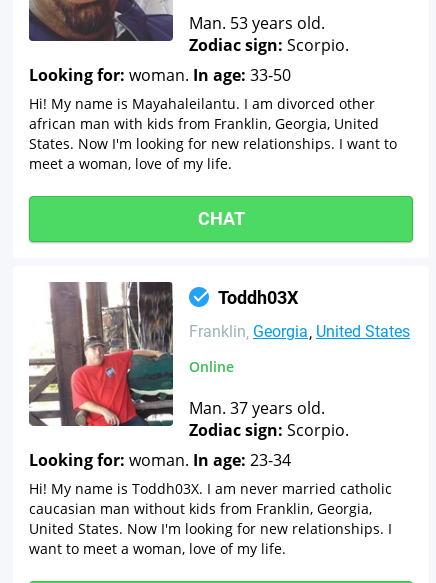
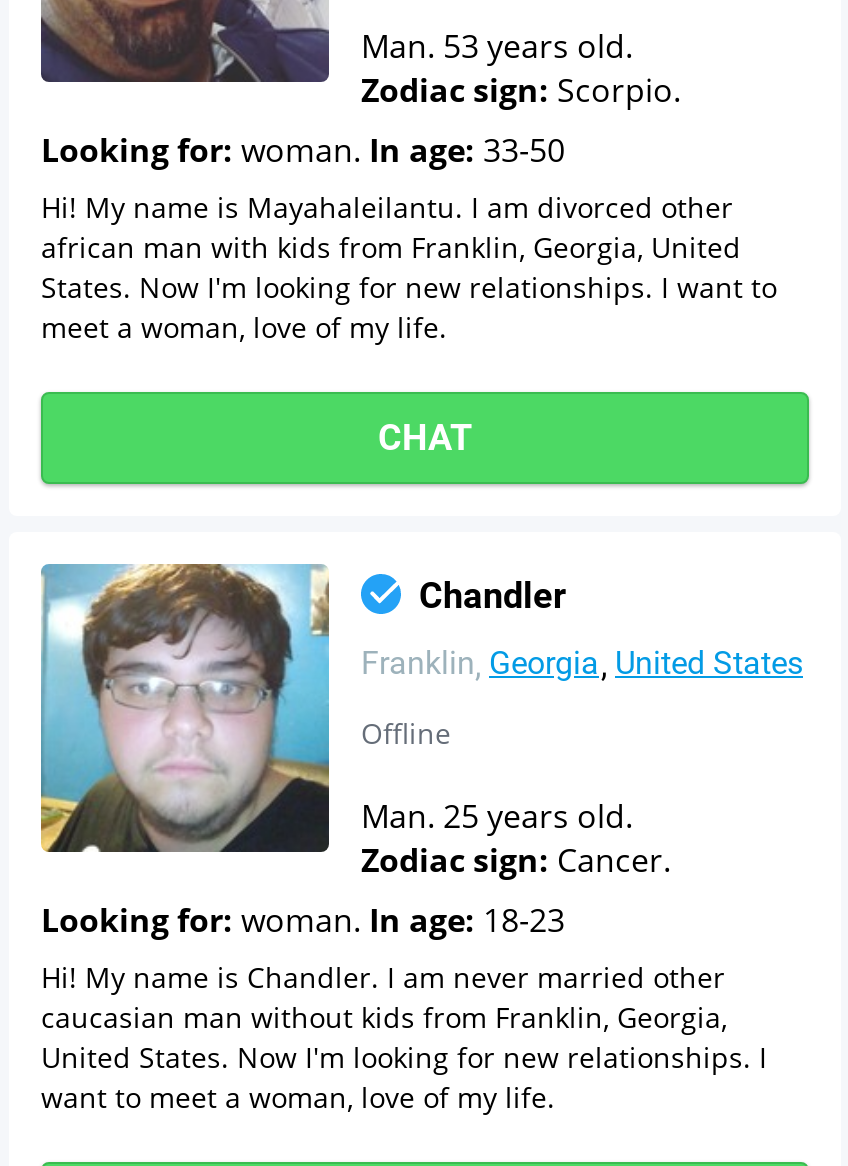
- [image]
- Man. 37 years old.
- Zodiac sign: Scorpio.
- Looking for: woman. In age: 23-34
- Hi! My name is Toddh03X. I am never married catholic
+ [image]
+ Man. 25 years old.
+ Zodiac sign: Cancer.
+ Looking for: woman. In age: 18-23
+ Hi! My name is Chandler. I am never married other

- Toddh03X
+ Chandler

- Online
+ Offline
